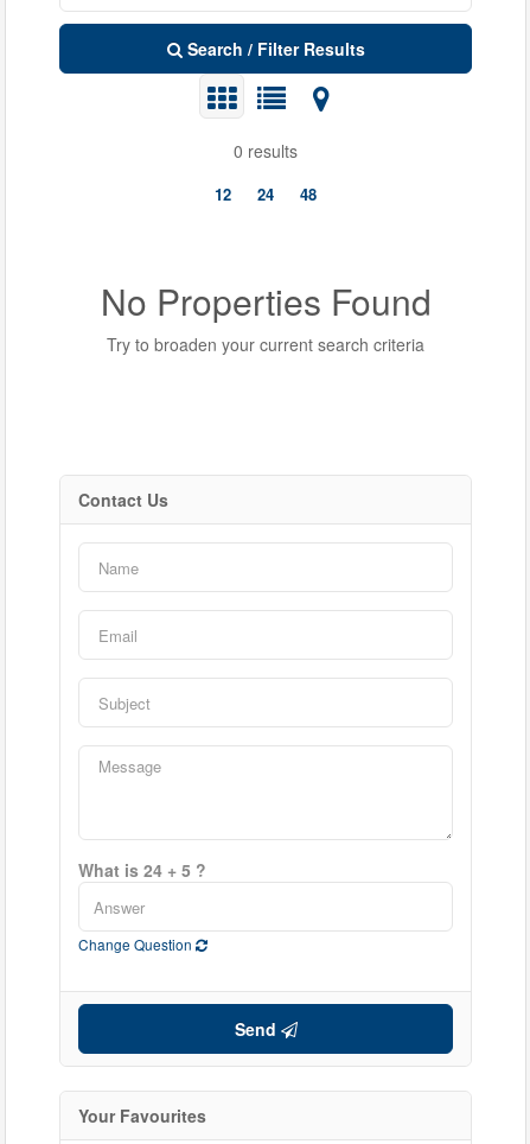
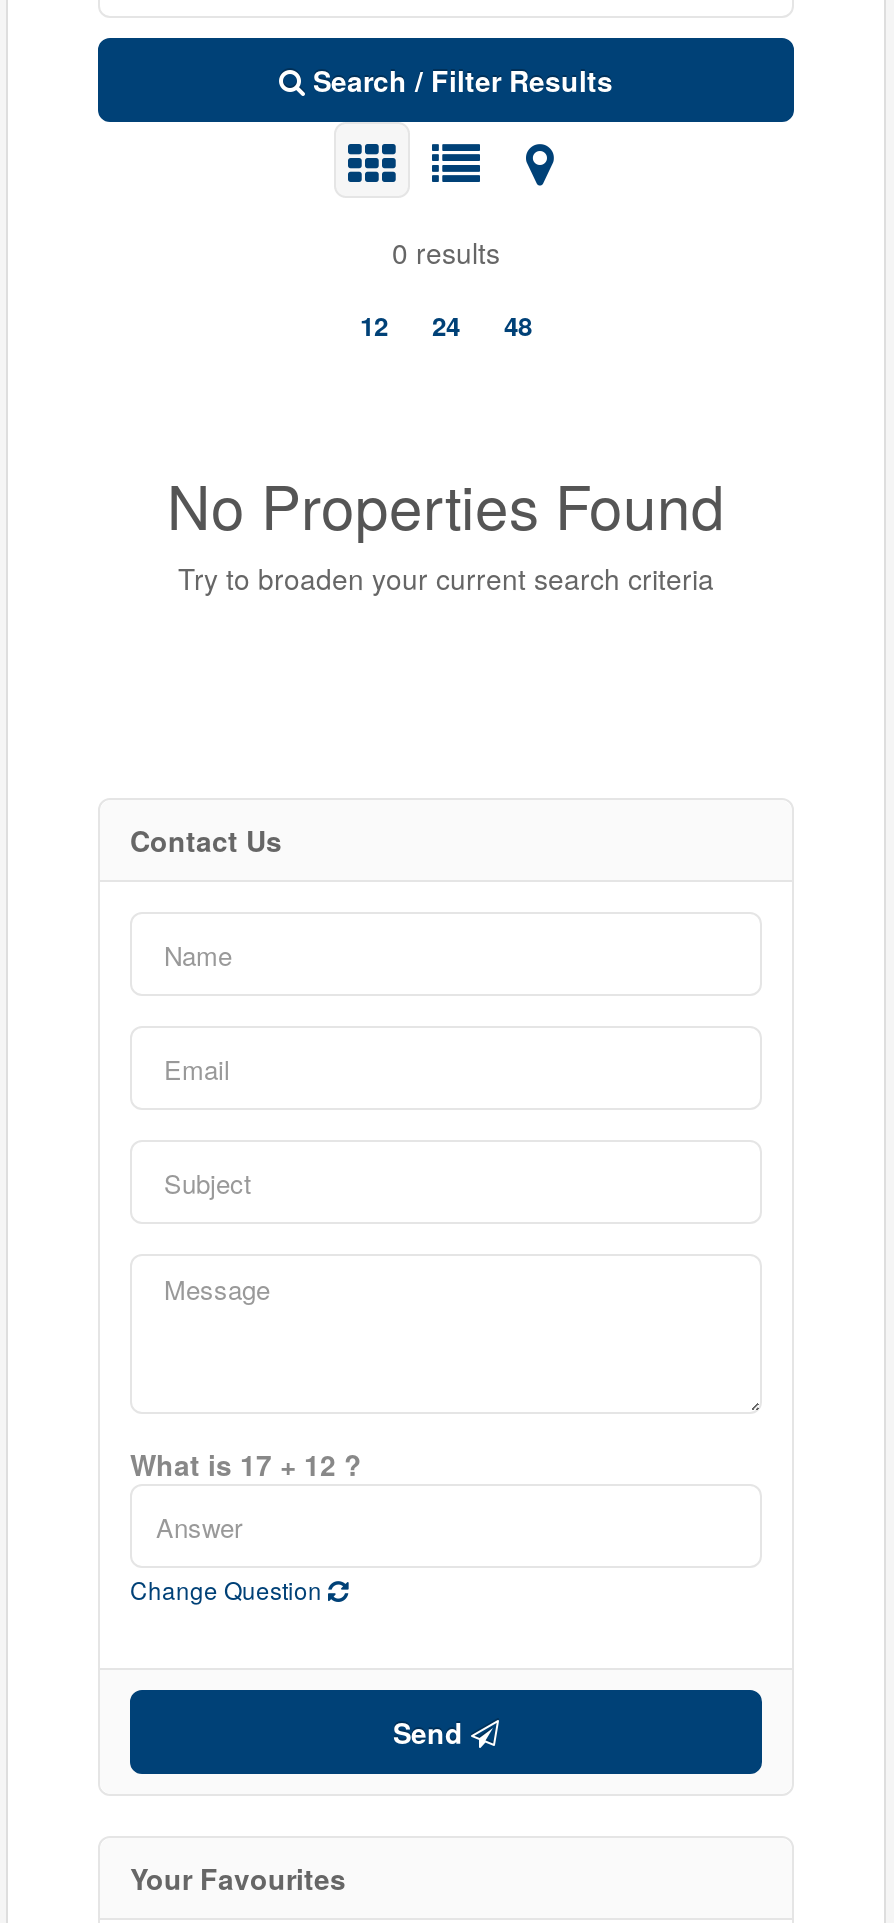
- What is 24 + 5 ?
+ What is 17 + 12 ?
